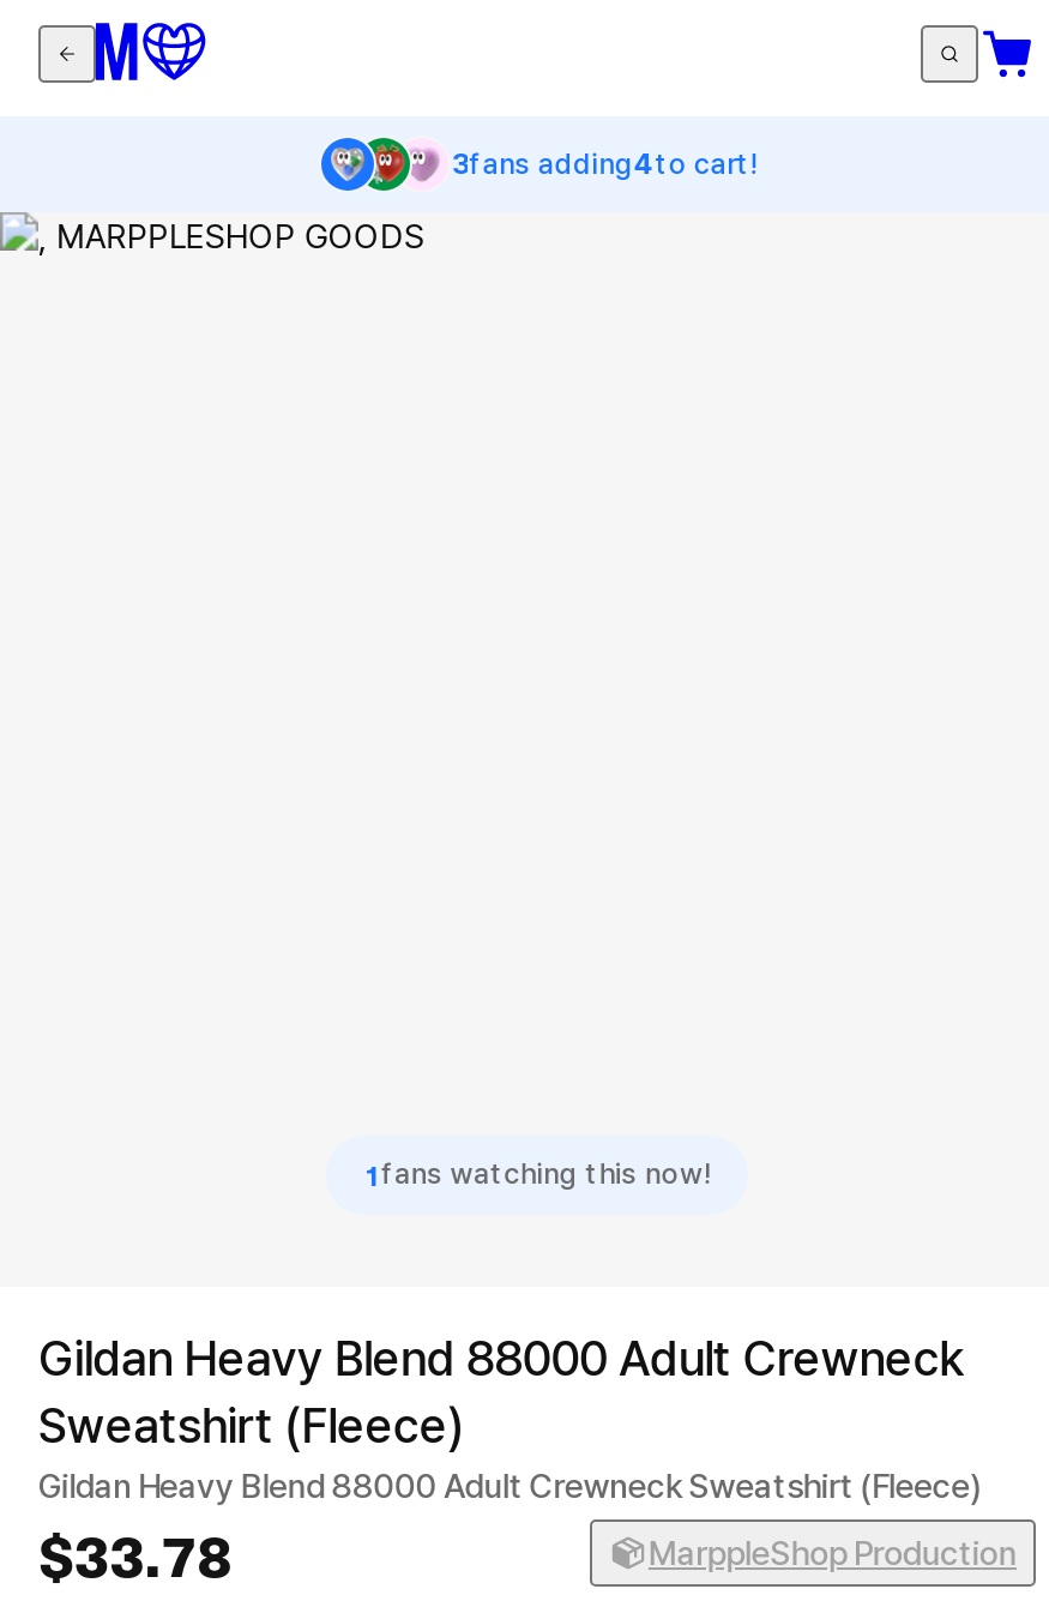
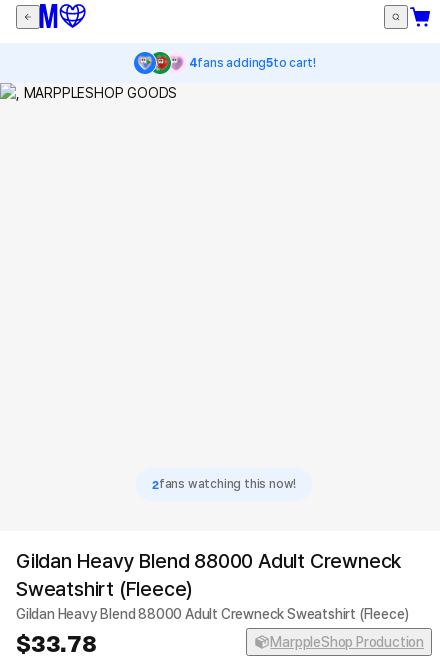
- 3fans adding4to cart!
+ 4fans adding5to cart!

- 1fans watching this now!
+ 2fans watching this now!
